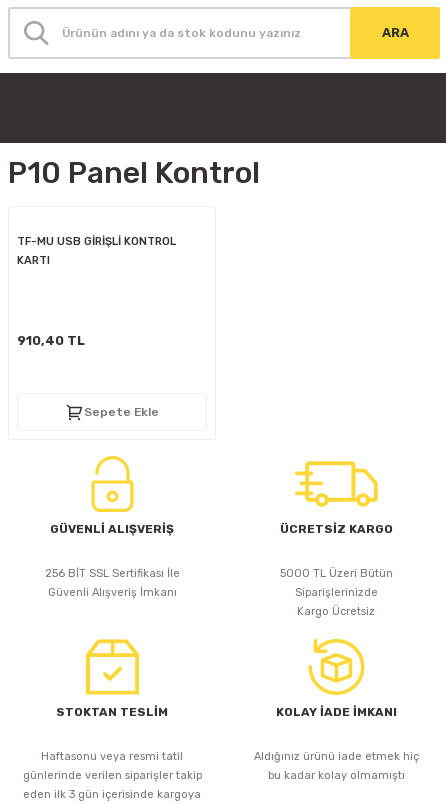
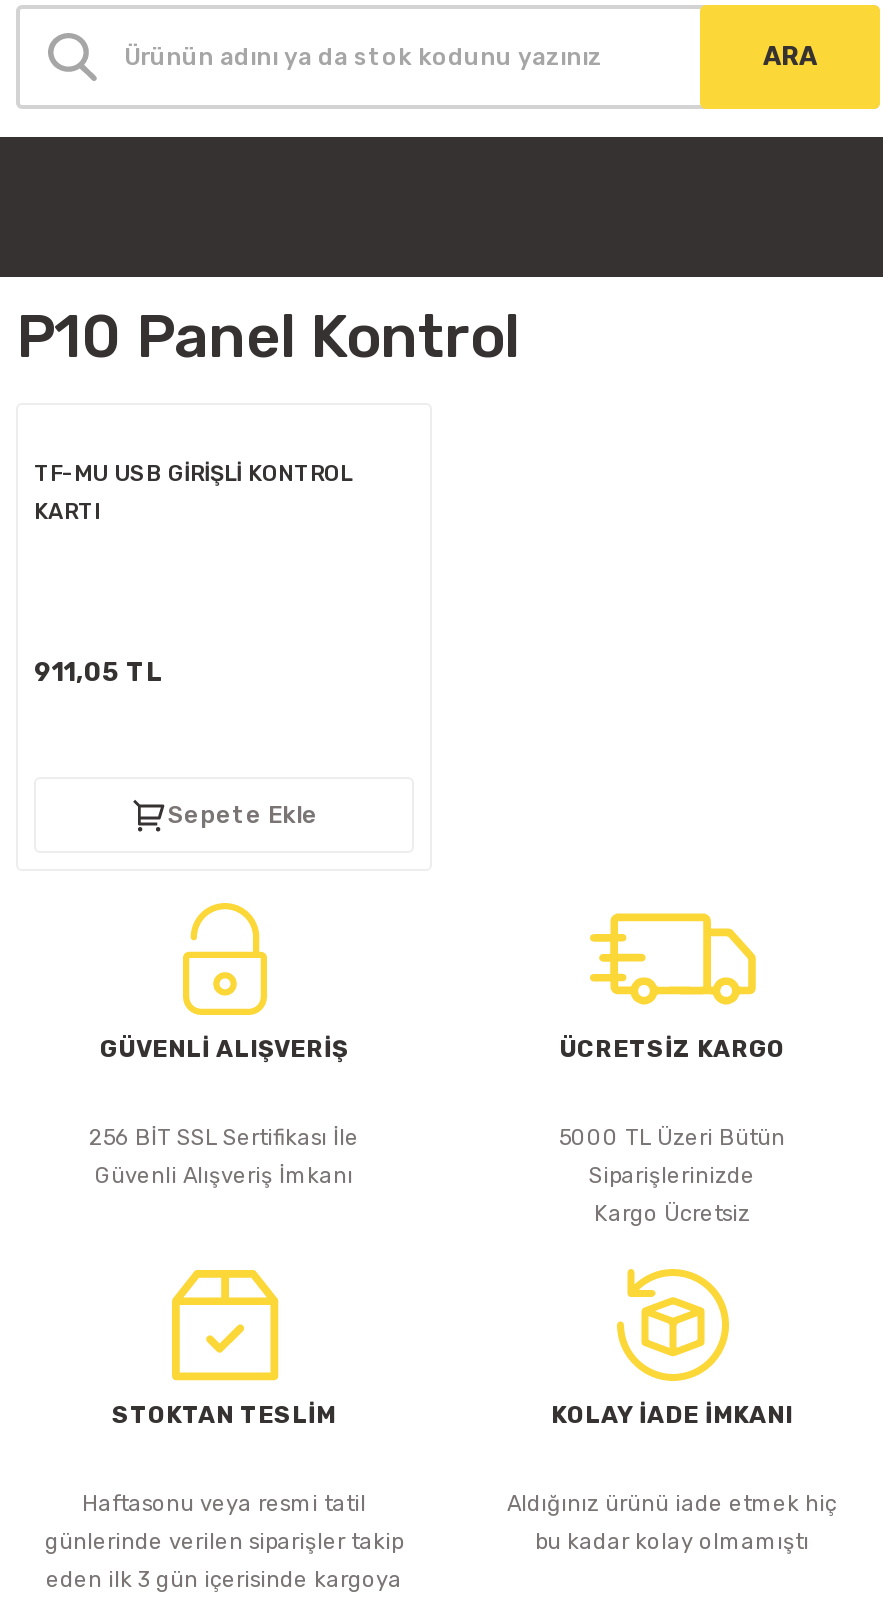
- 910,40 TL
+ 911,05 TL
